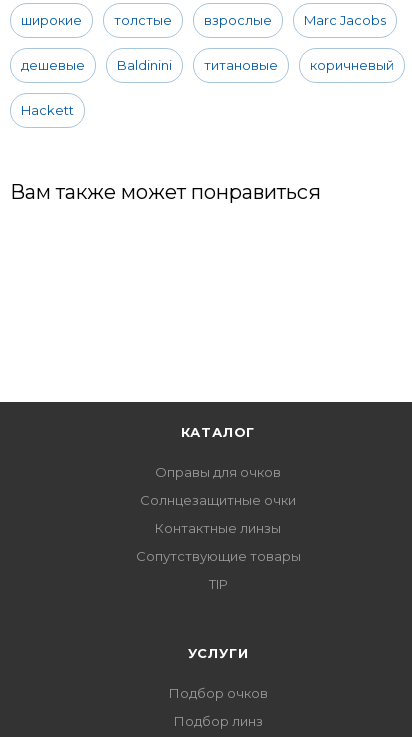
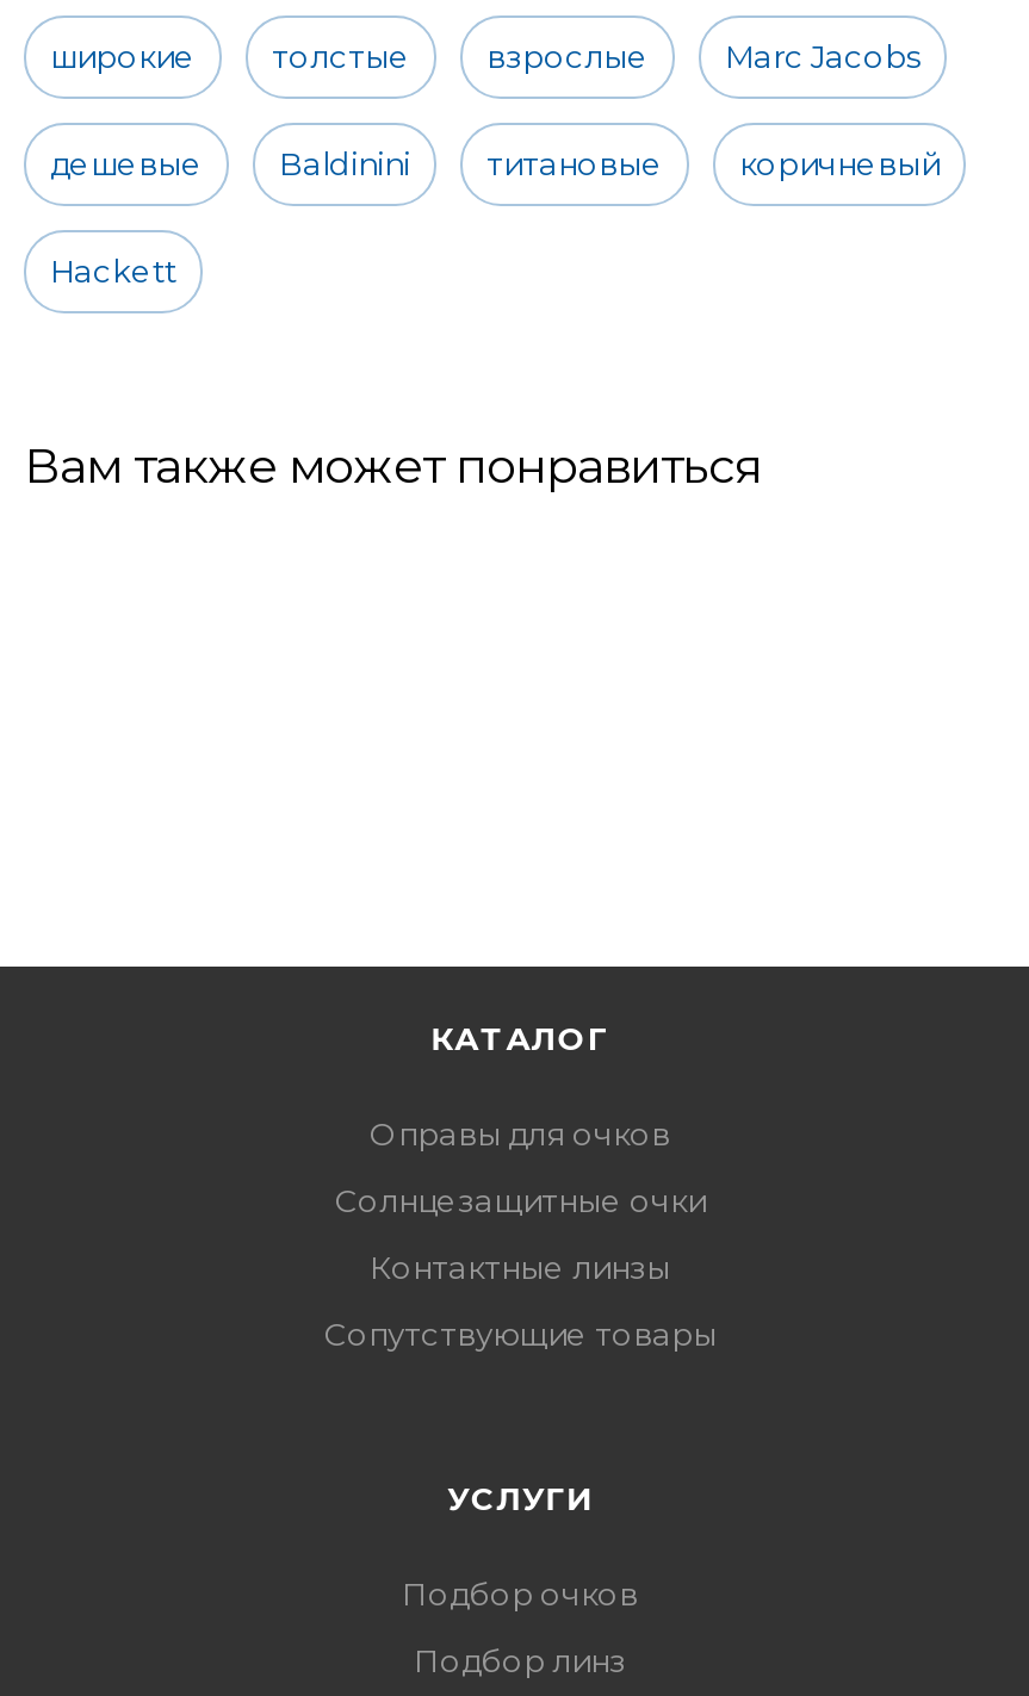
- TIP
